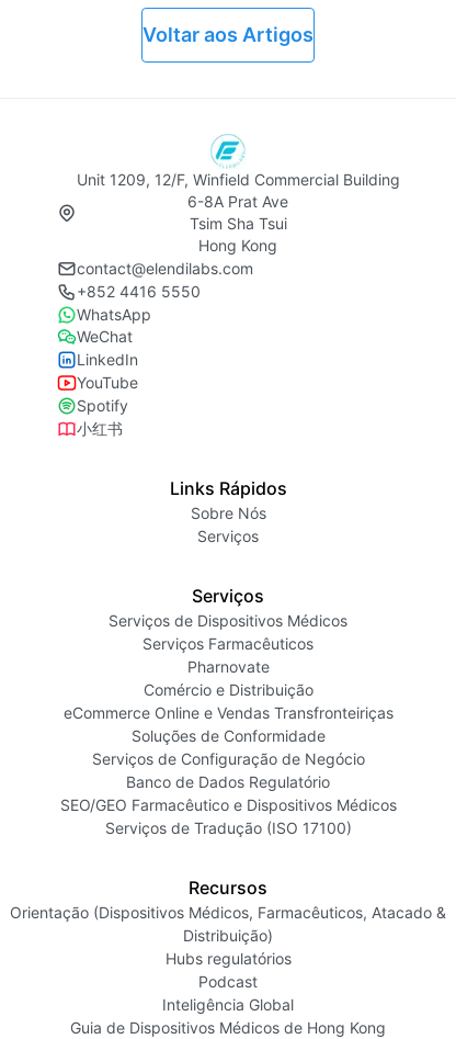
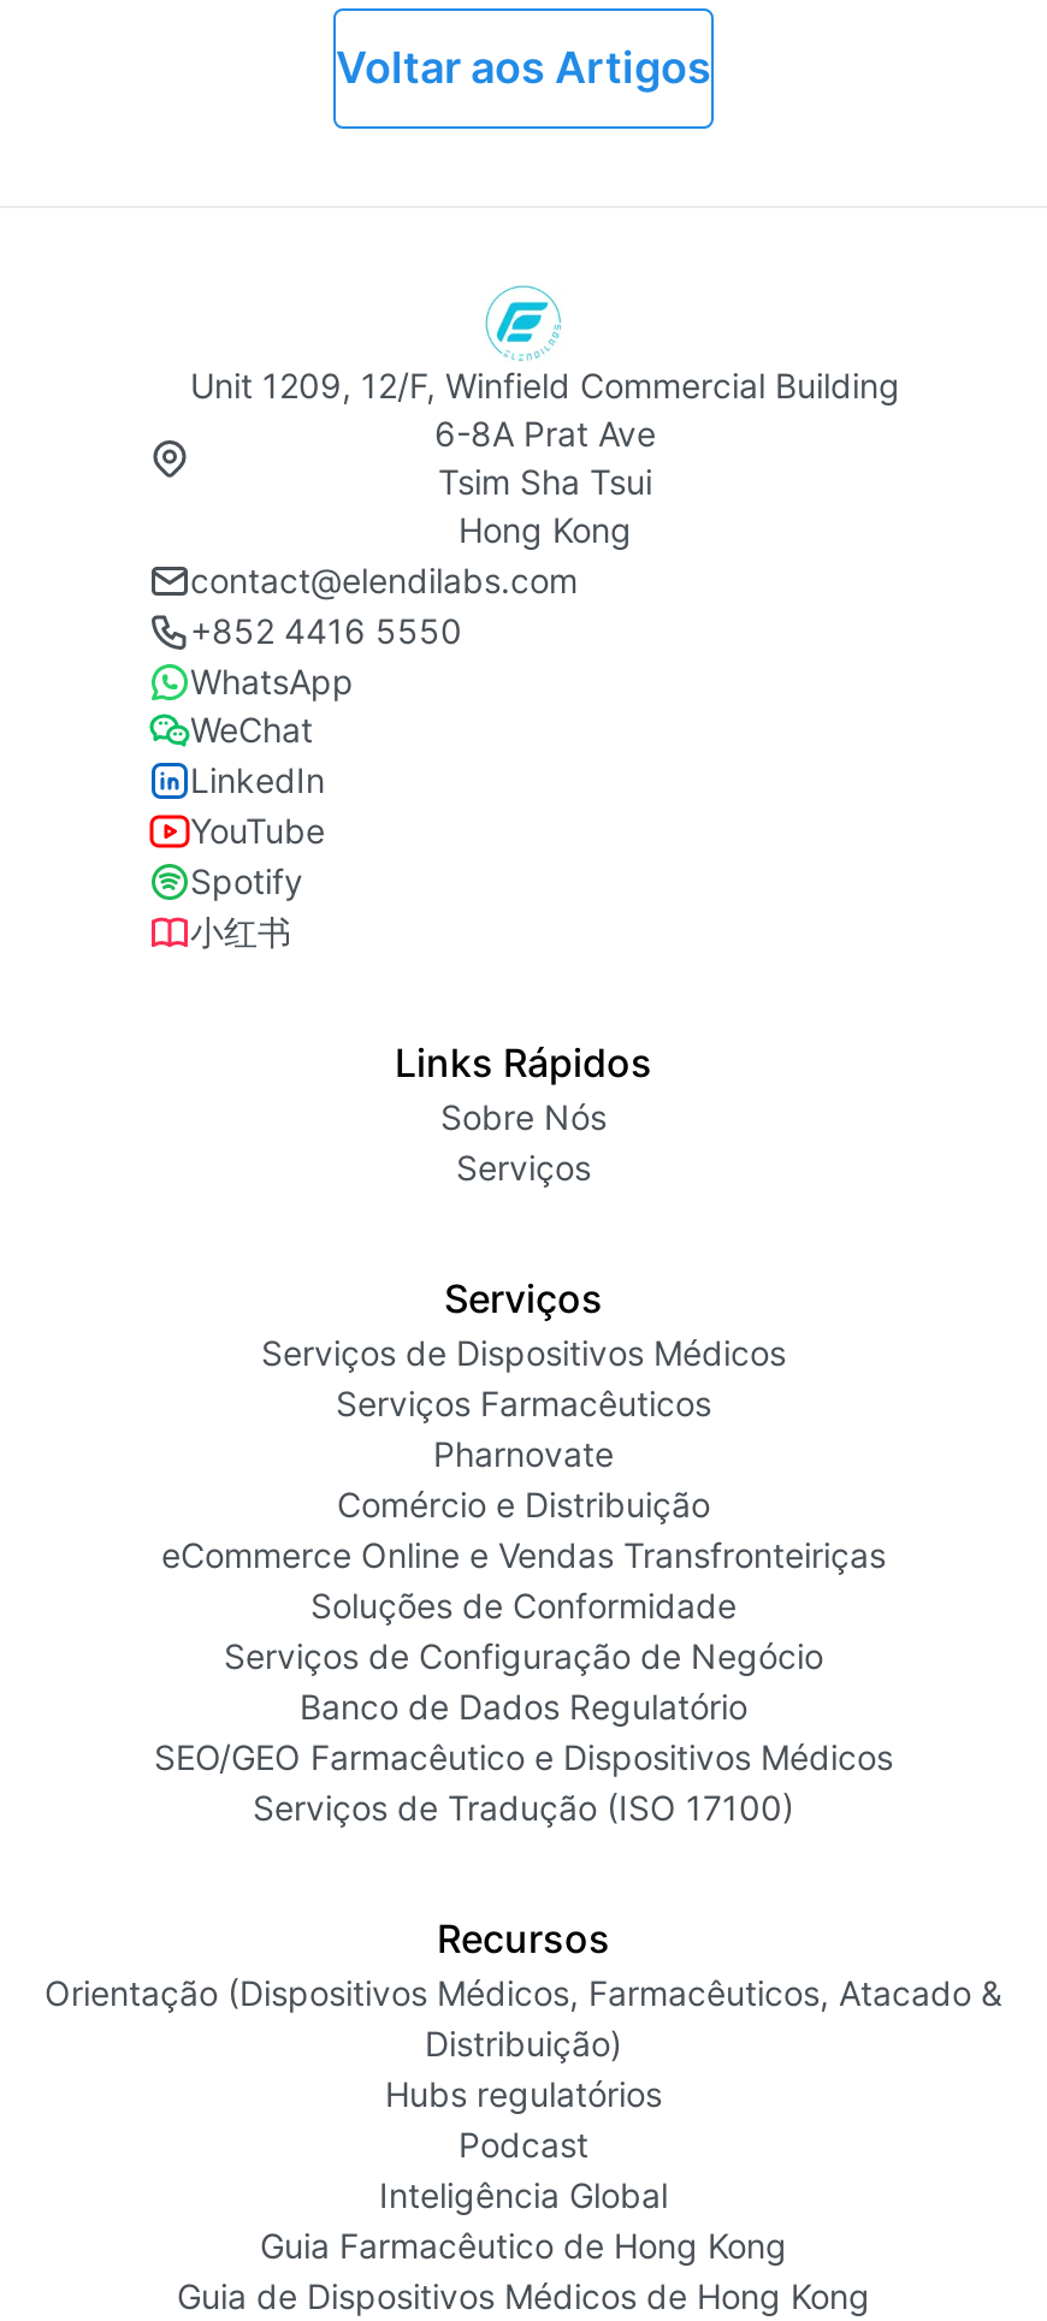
+ Guia Farmacêutico de Hong Kong
